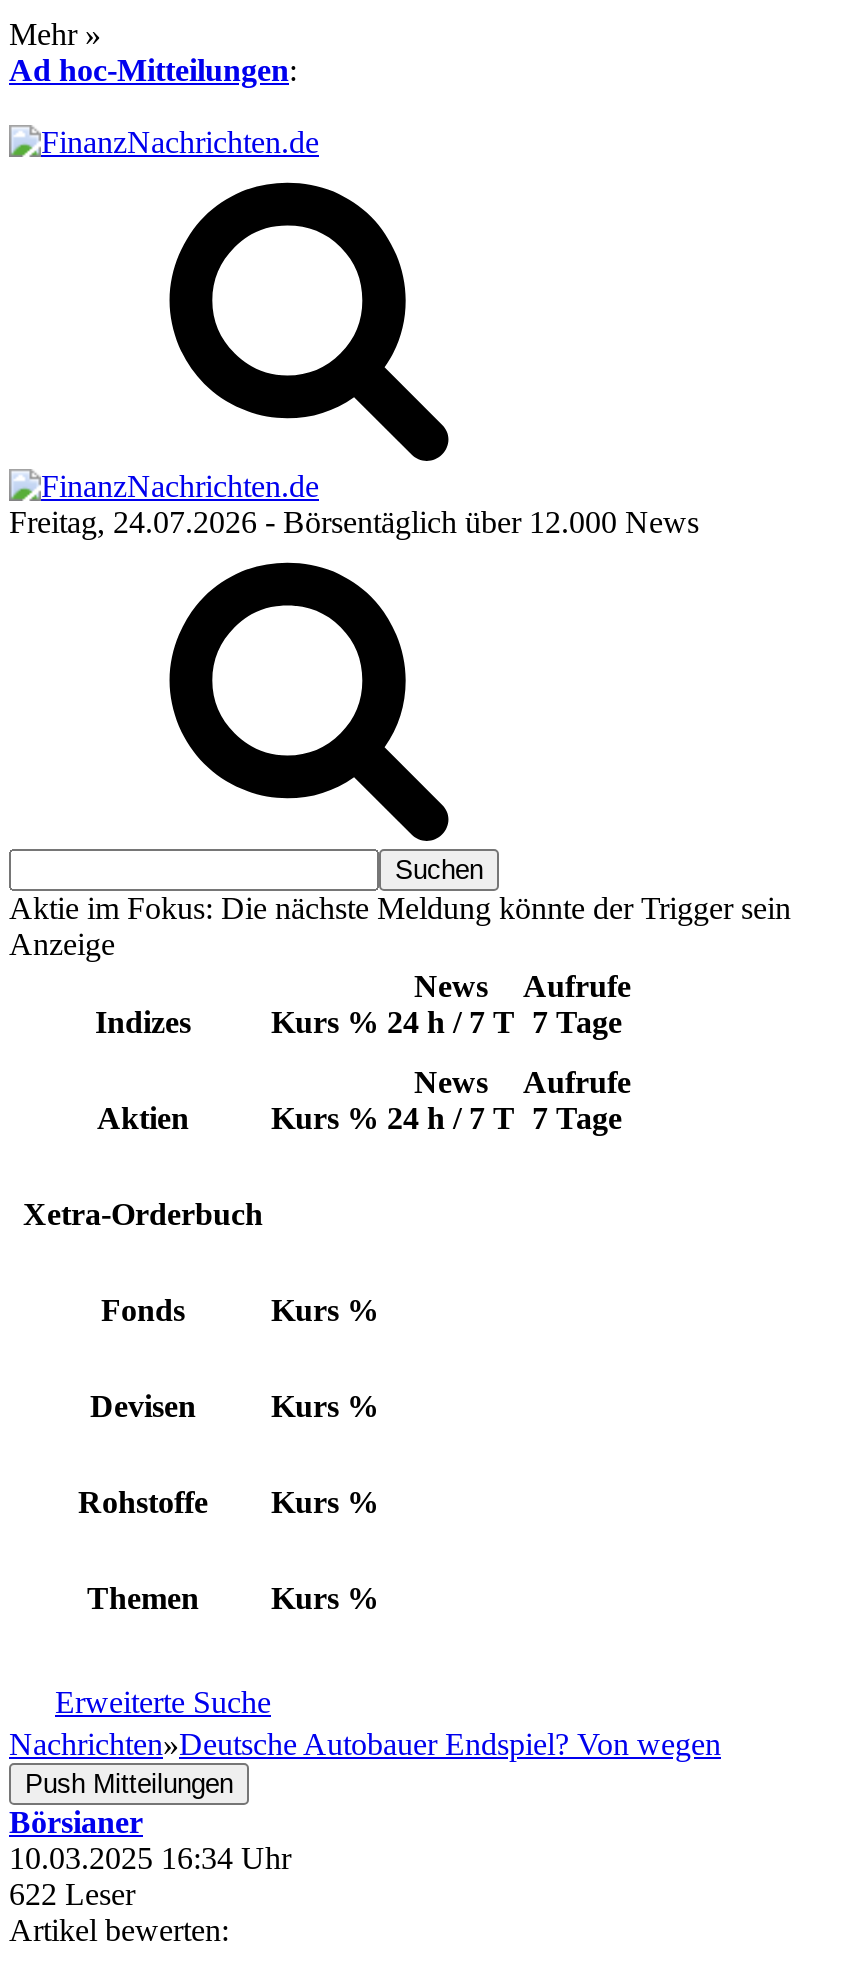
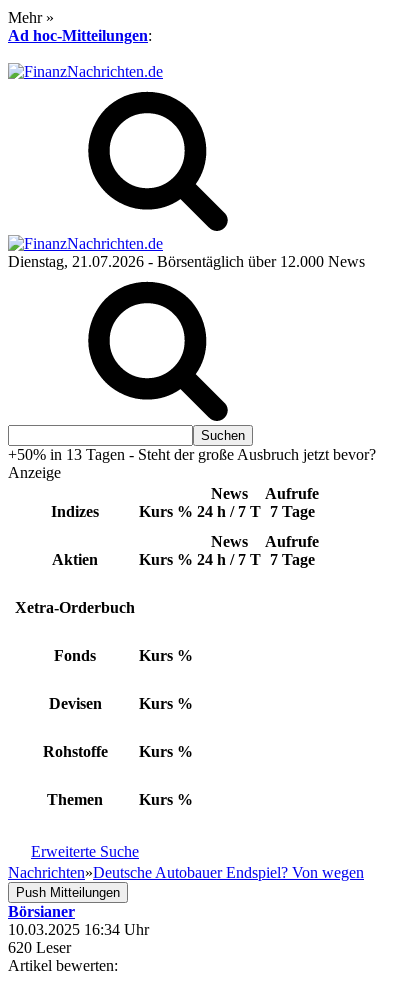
- Freitag, 24.07.2026 - Börsentäglich über 12.000 News
+ Dienstag, 21.07.2026 - Börsentäglich über 12.000 News

- Aktie im Fokus: Die nächste Meldung könnte der Trigger sein
+ +50% in 13 Tagen - Steht der große Ausbruch jetzt bevor?

- 622 Leser
+ 620 Leser
